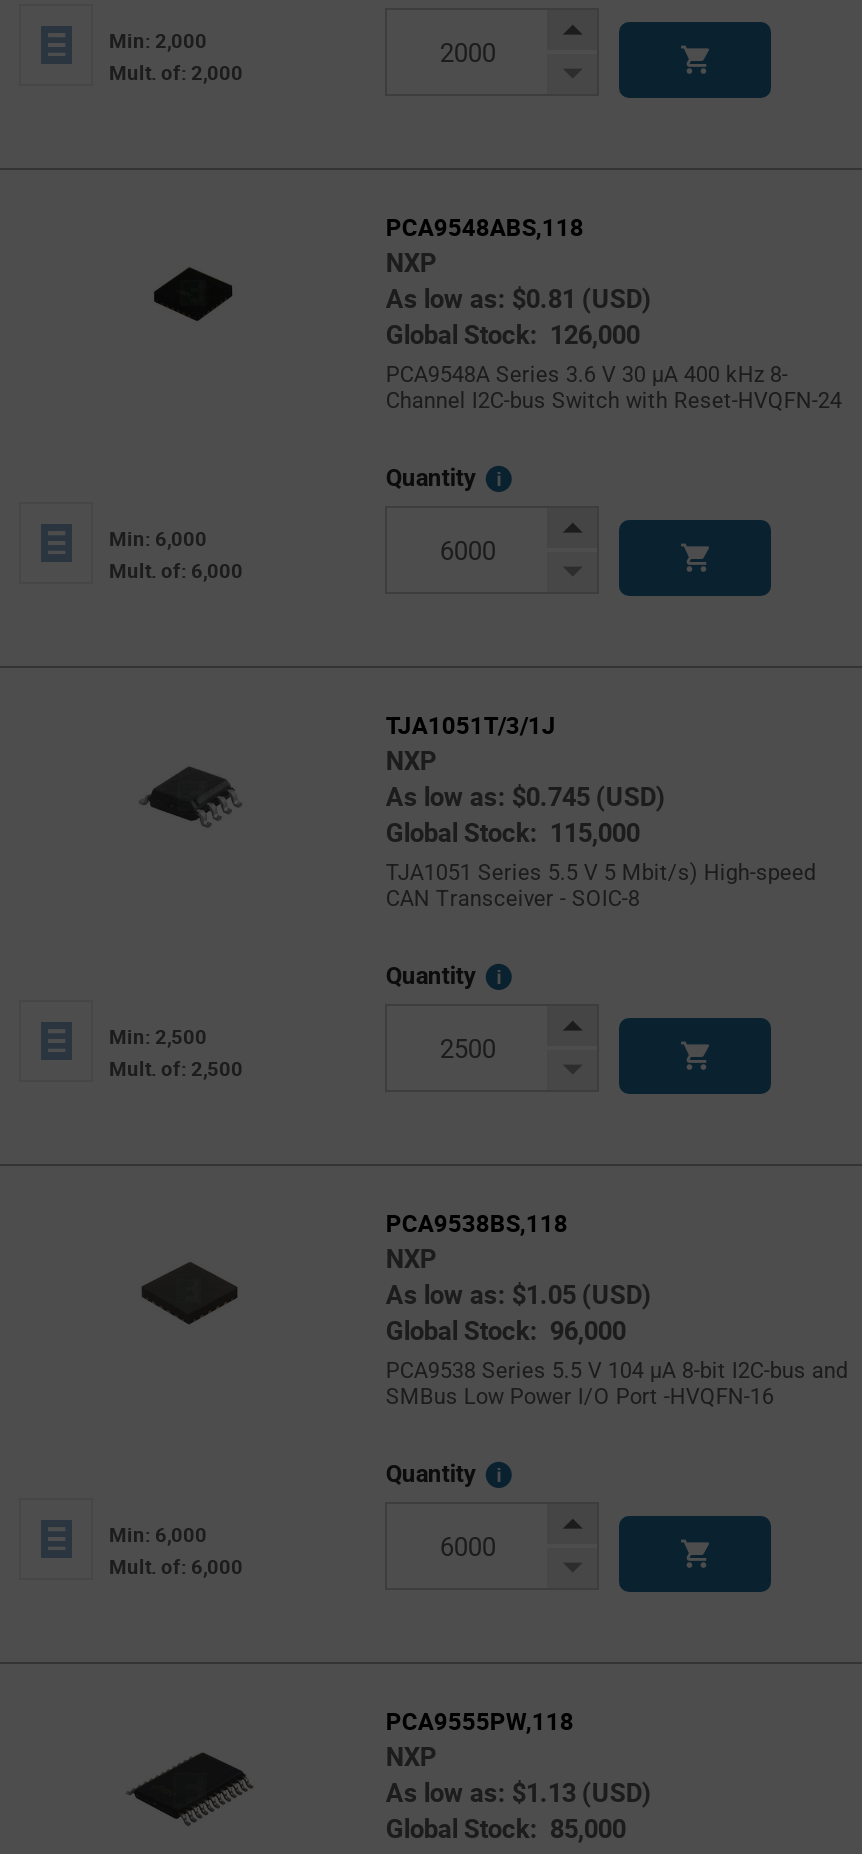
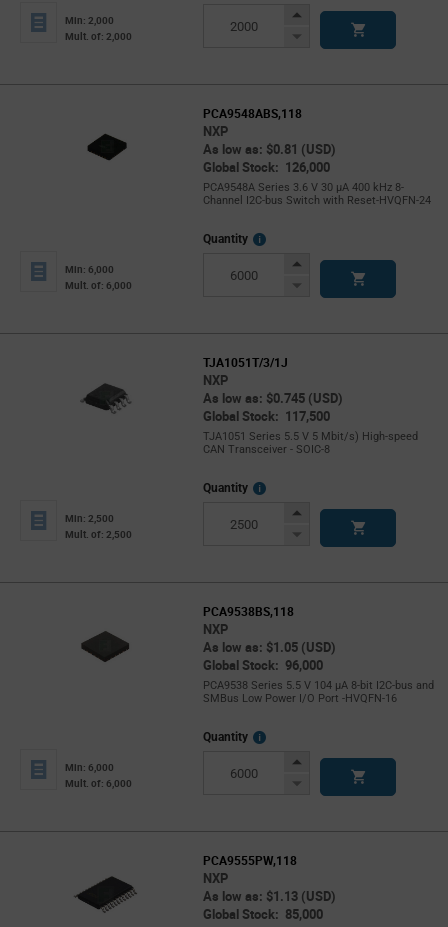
- Global Stock: 115,000
+ Global Stock: 117,500
